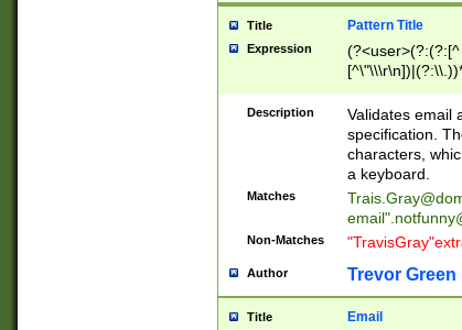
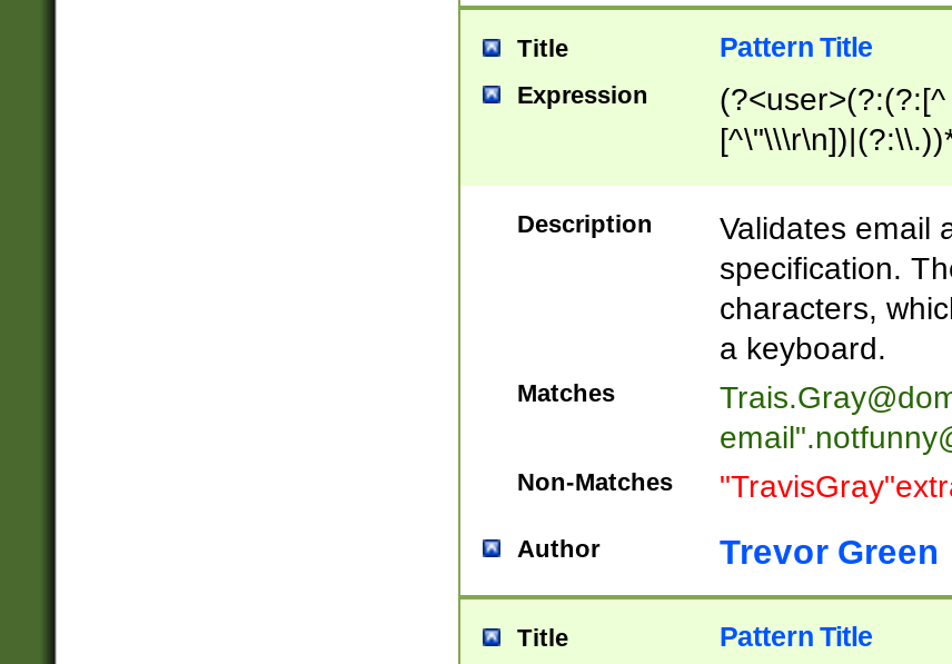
- Email
+ Pattern Title
